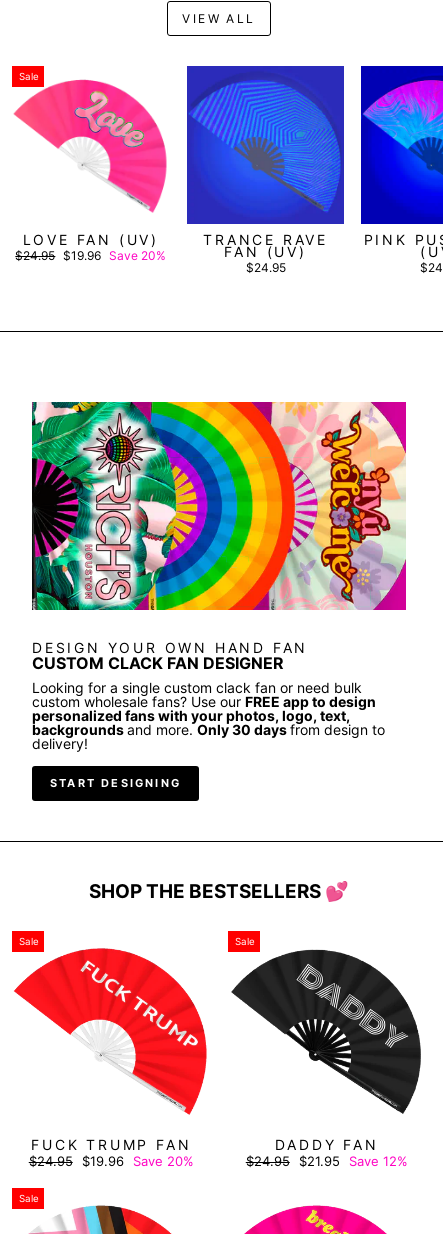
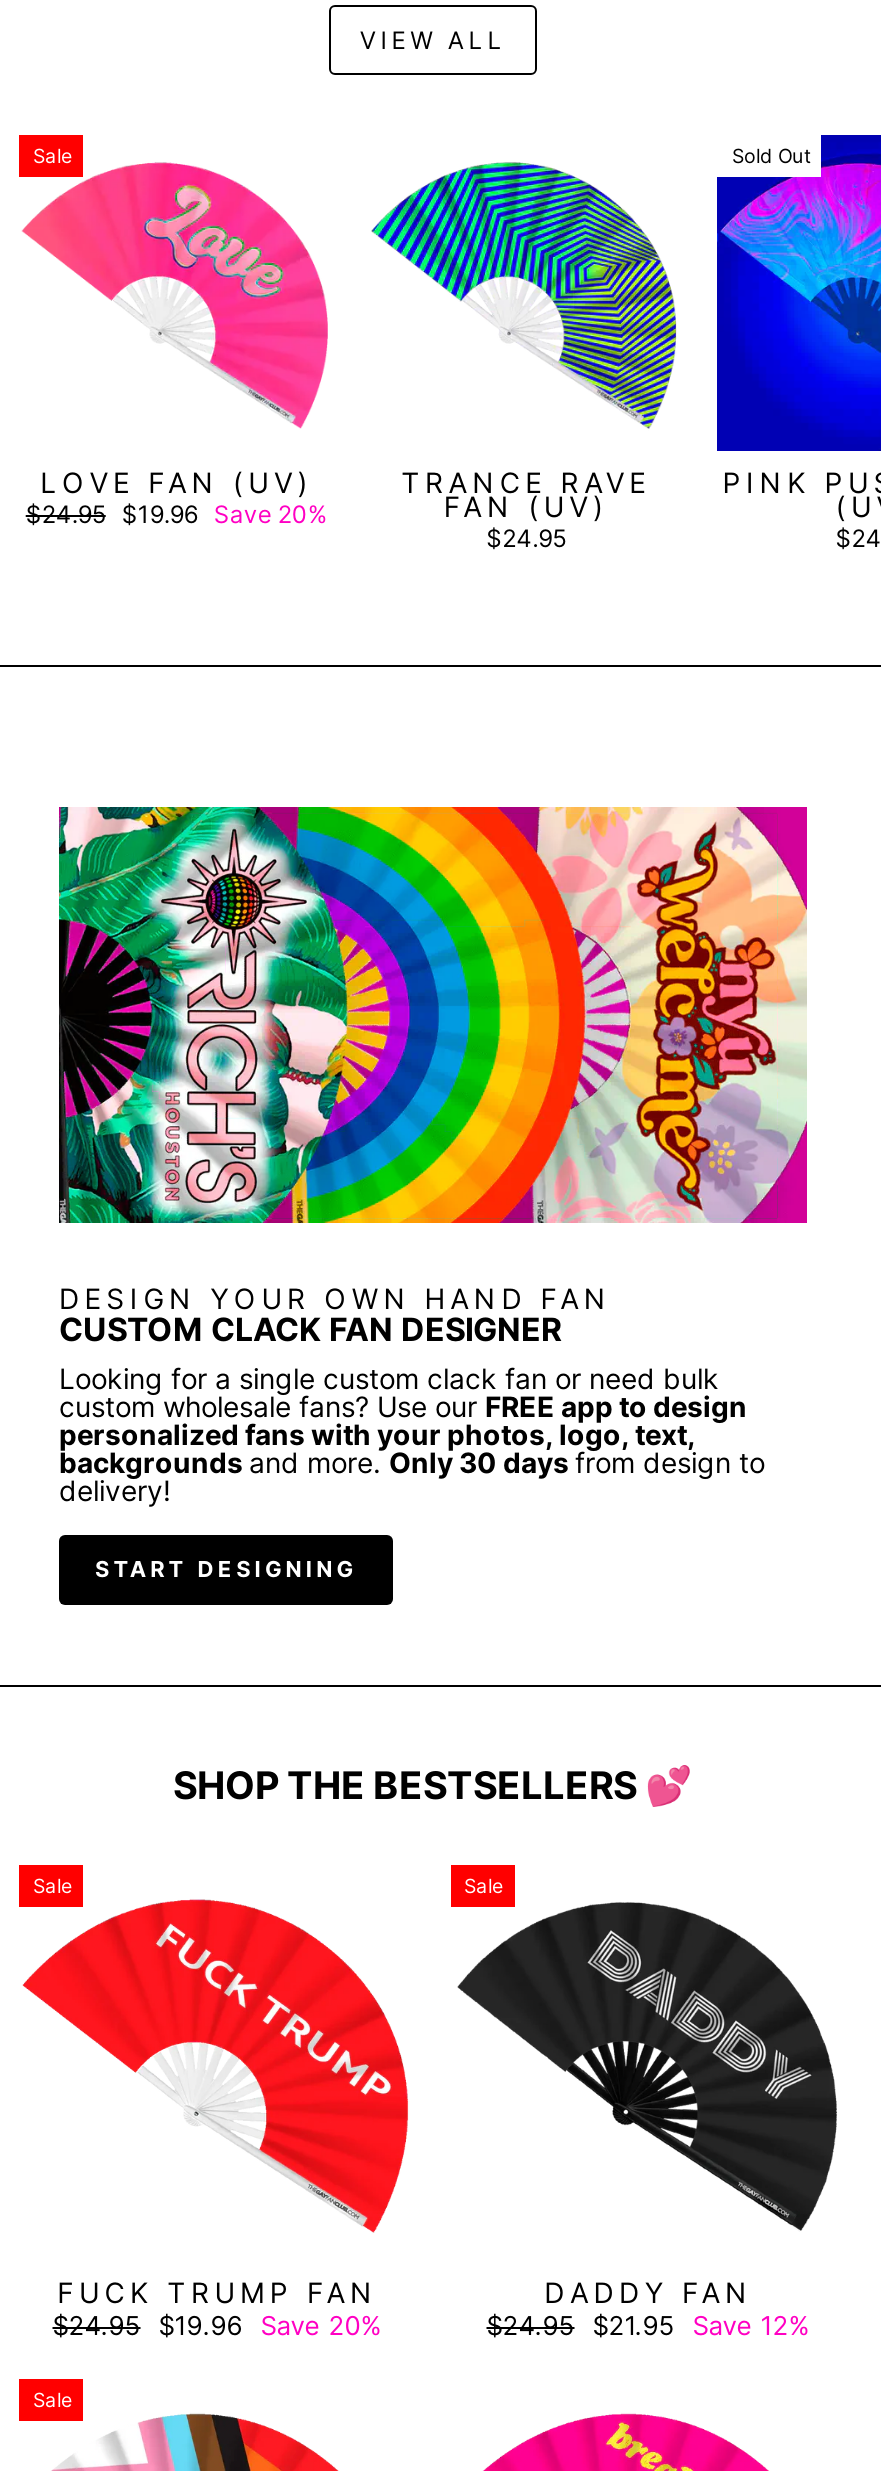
- [image]
+ [image]

+ Sold Out
